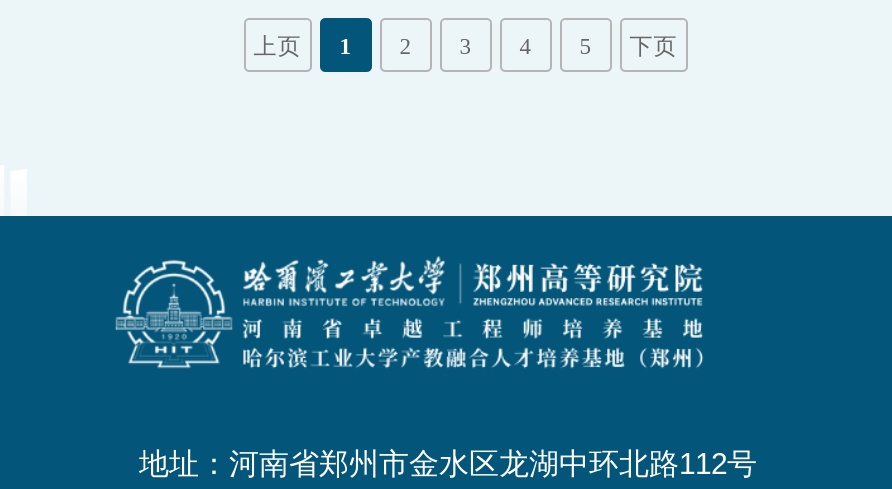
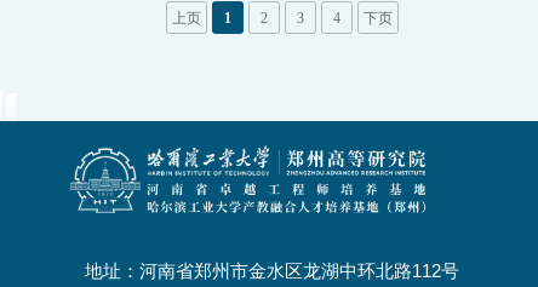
- 5
